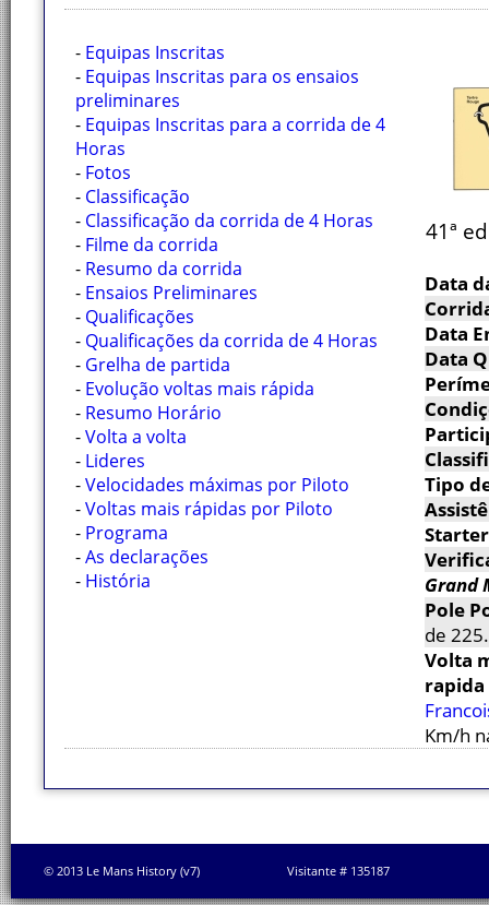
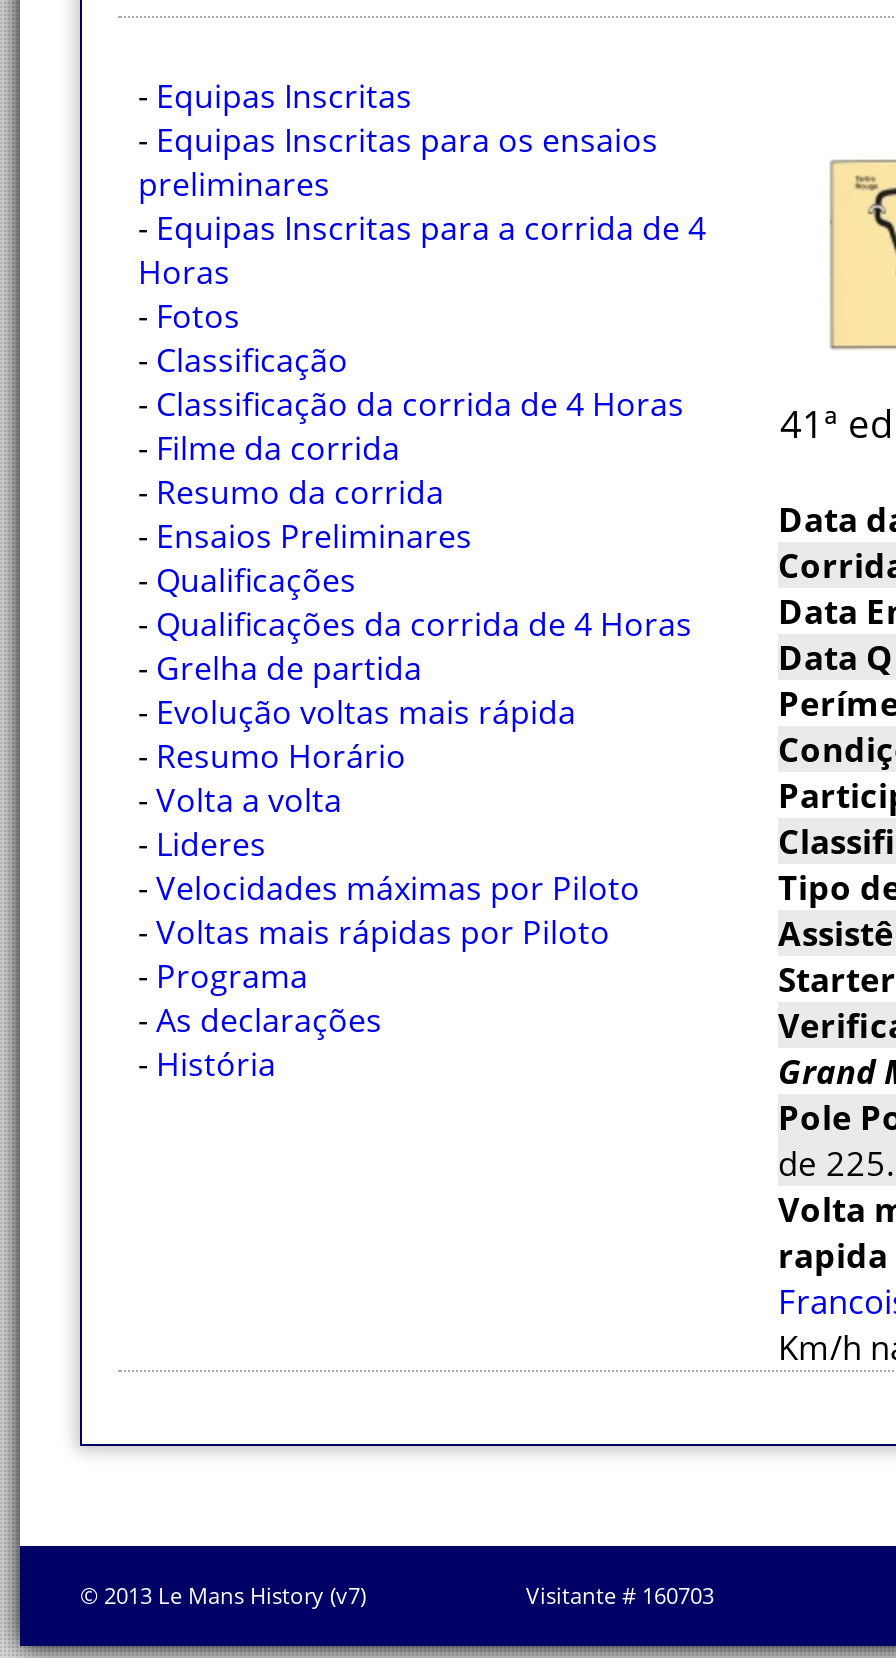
- Visitante # 135187
+ Visitante # 160703
